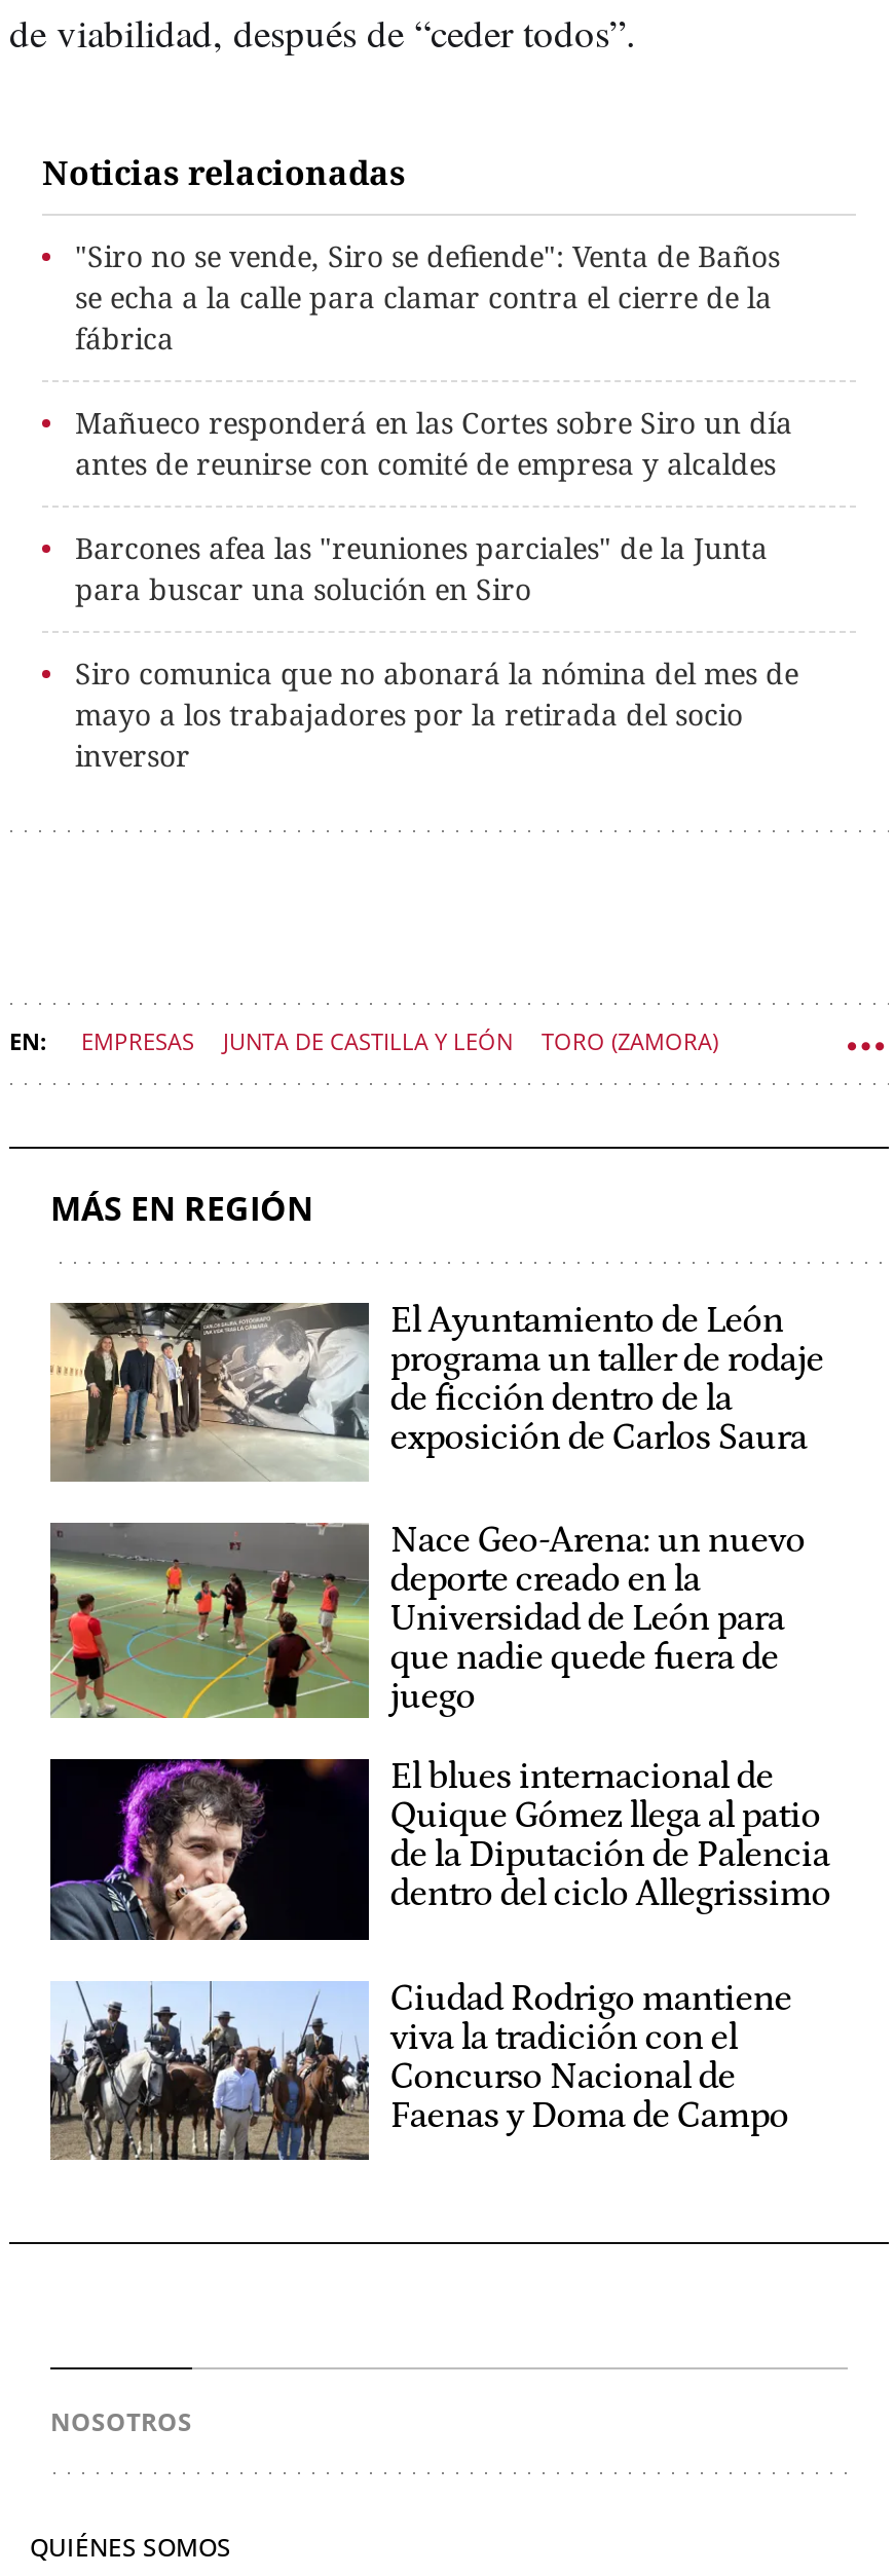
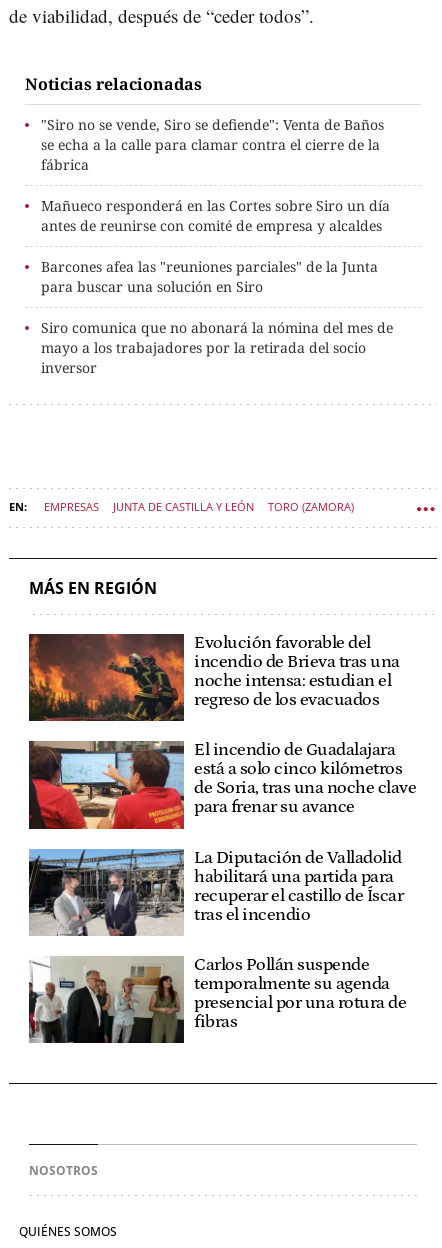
- [image]
- El Ayuntamiento de León
- programa un taller de rodaje
- de ficción dentro de la
- exposición de Carlos Saura
+ [image]
+ Evolución favorable del
+ incendio de Brieva tras una
+ noche intensa: estudian el
+ regreso de los evacuados

- [image]
- Nace Geo-Arena: un nuevo
- deporte creado en la
- Universidad de León para
- que nadie quede fuera de
- juego
+ [image]
+ El incendio de Guadalajara
+ está a solo cinco kilómetros
+ de Soria, tras una noche clave
+ para frenar su avance

- [image]
- El blues internacional de
- Quique Gómez llega al patio
- de la Diputación de Palencia
- dentro del ciclo Allegrissimo
+ [image]
+ La Diputación de Valladolid
+ habilitará una partida para
+ recuperar el castillo de Íscar
+ tras el incendio

- [image]
- Ciudad Rodrigo mantiene
- viva la tradición con el
- Concurso Nacional de
- Faenas y Doma de Campo
+ [image]
+ Carlos Pollán suspende
+ temporalmente su agenda
+ presencial por una rotura de
+ fibras
